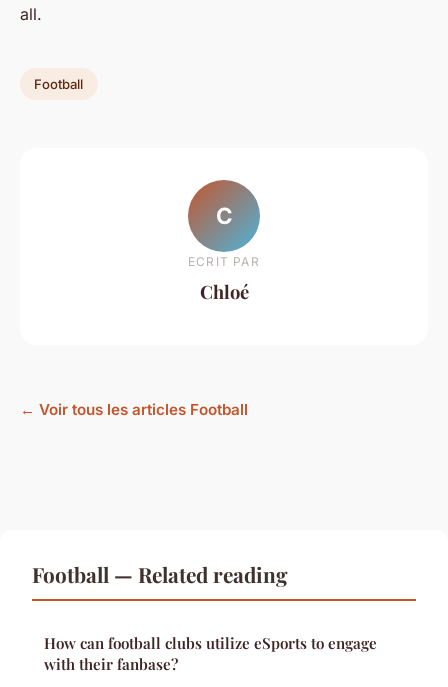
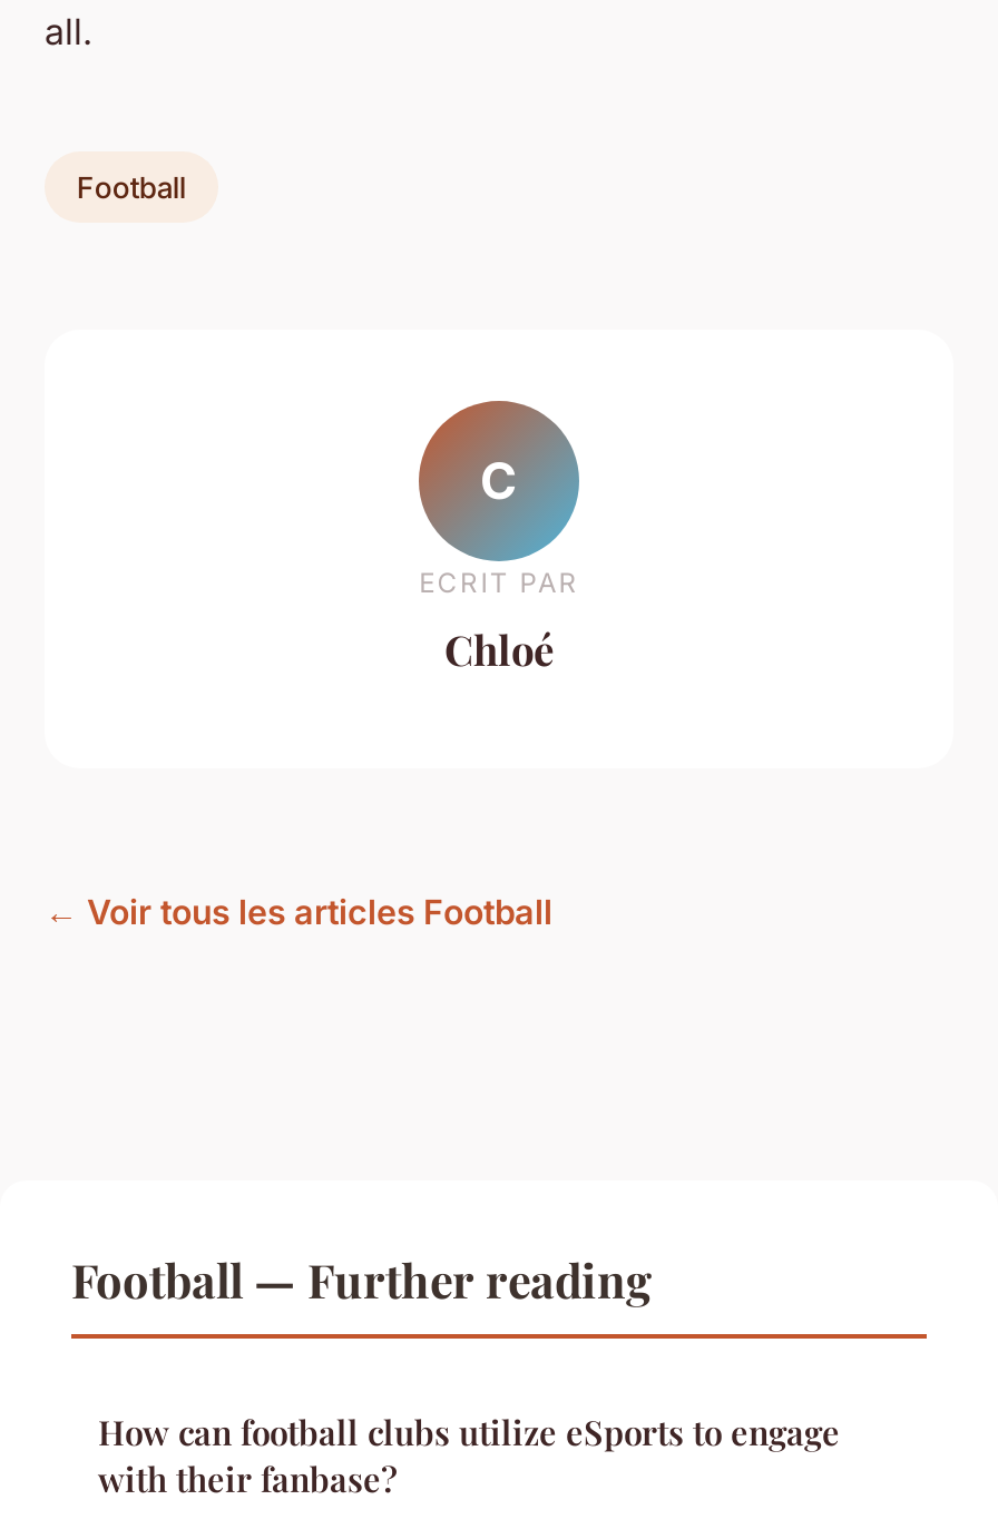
- Football — Related reading
+ Football — Further reading
